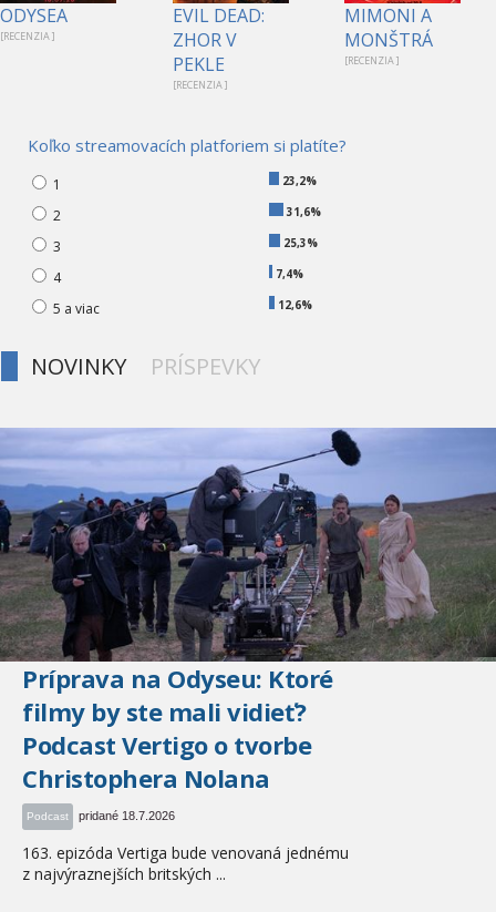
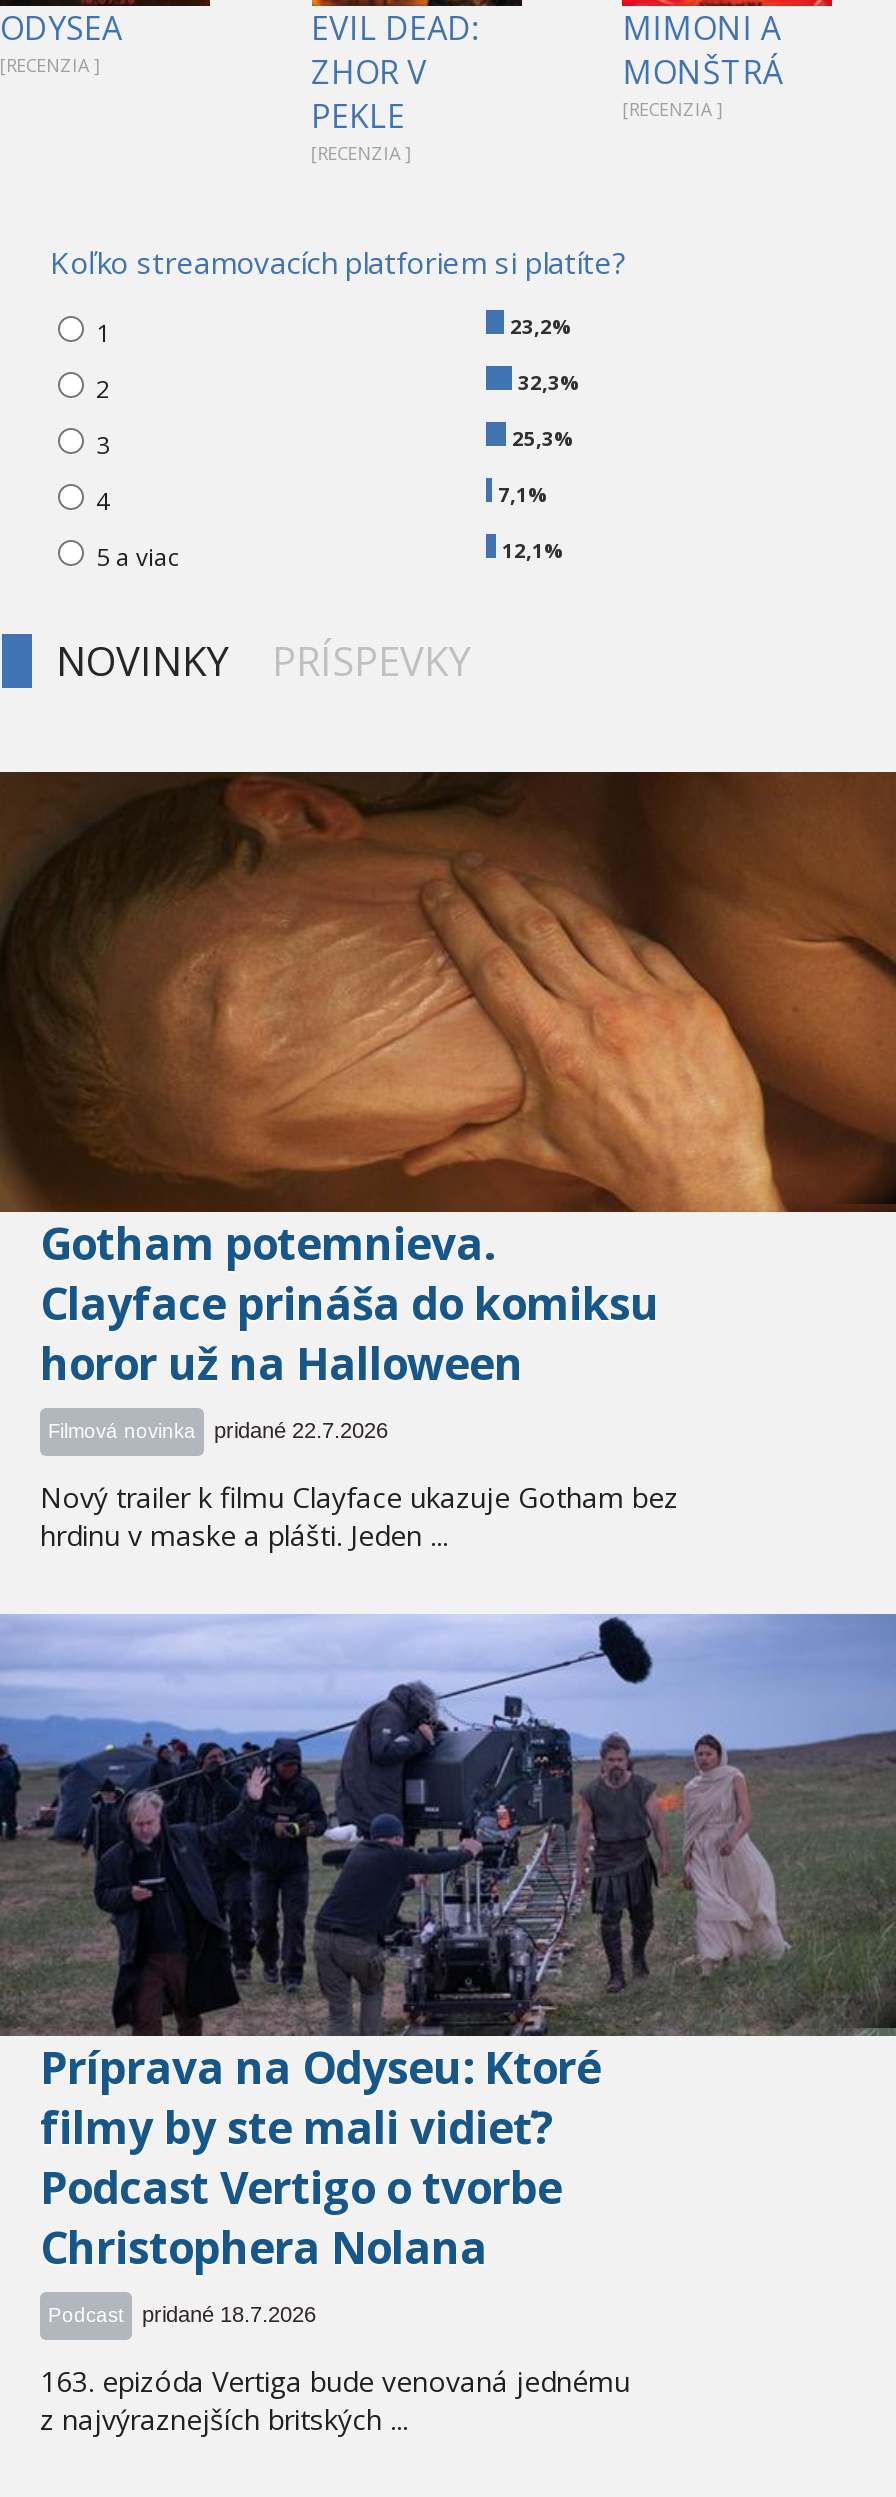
- 31,6%
+ 32,3%

- 7,4%
+ 7,1%

- 12,6%
+ 12,1%

+ [image]
+ Gotham potemnieva.
+ Clayface prináša do komiksu
+ horor už na Halloween
+ Filmová novinka
+ pridané 22.7.2026
+ Nový trailer k filmu Clayface ukazuje Gotham bez
+ hrdinu v maske a plášti. Jeden ...
